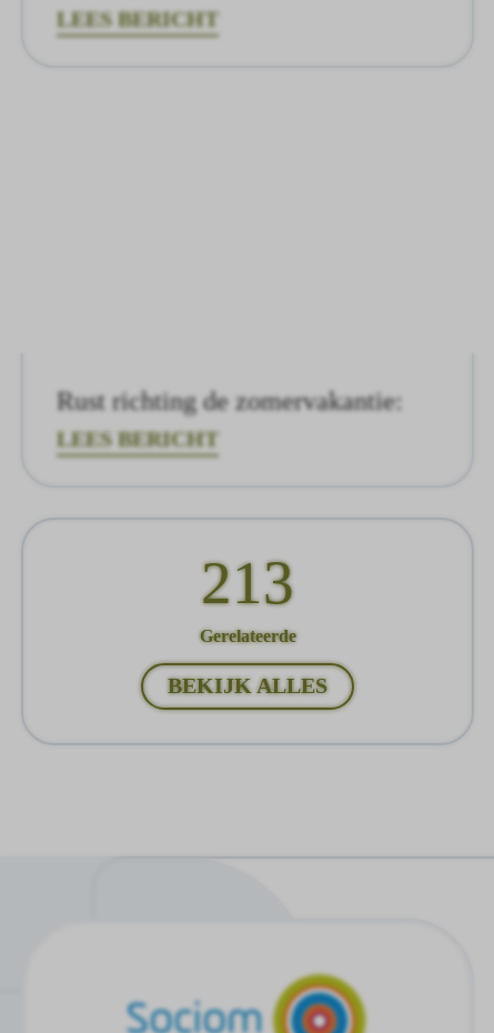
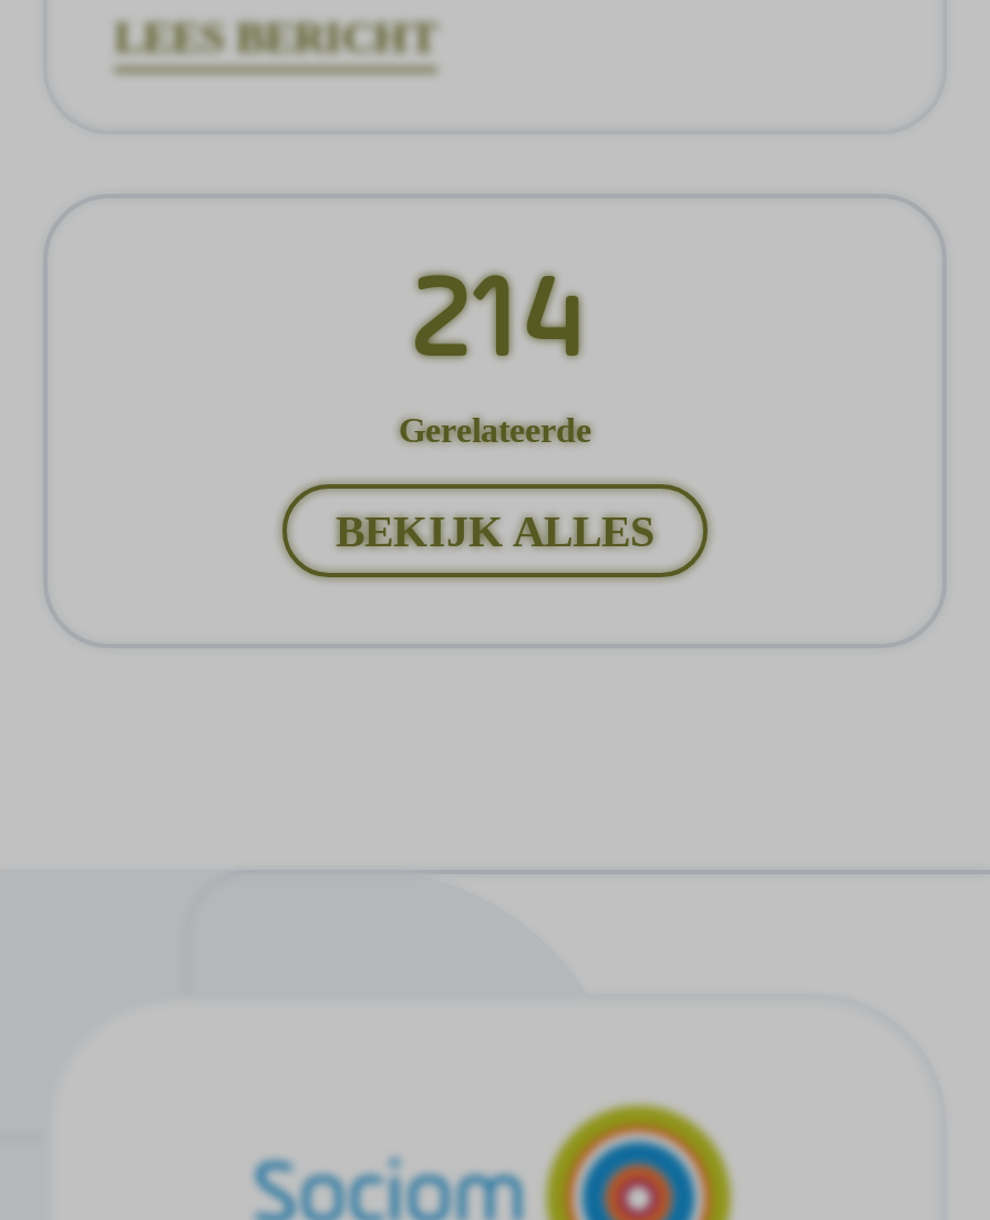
- Rust richting de zomervakantie:
- LEES BERICHT
- 213
+ 214
